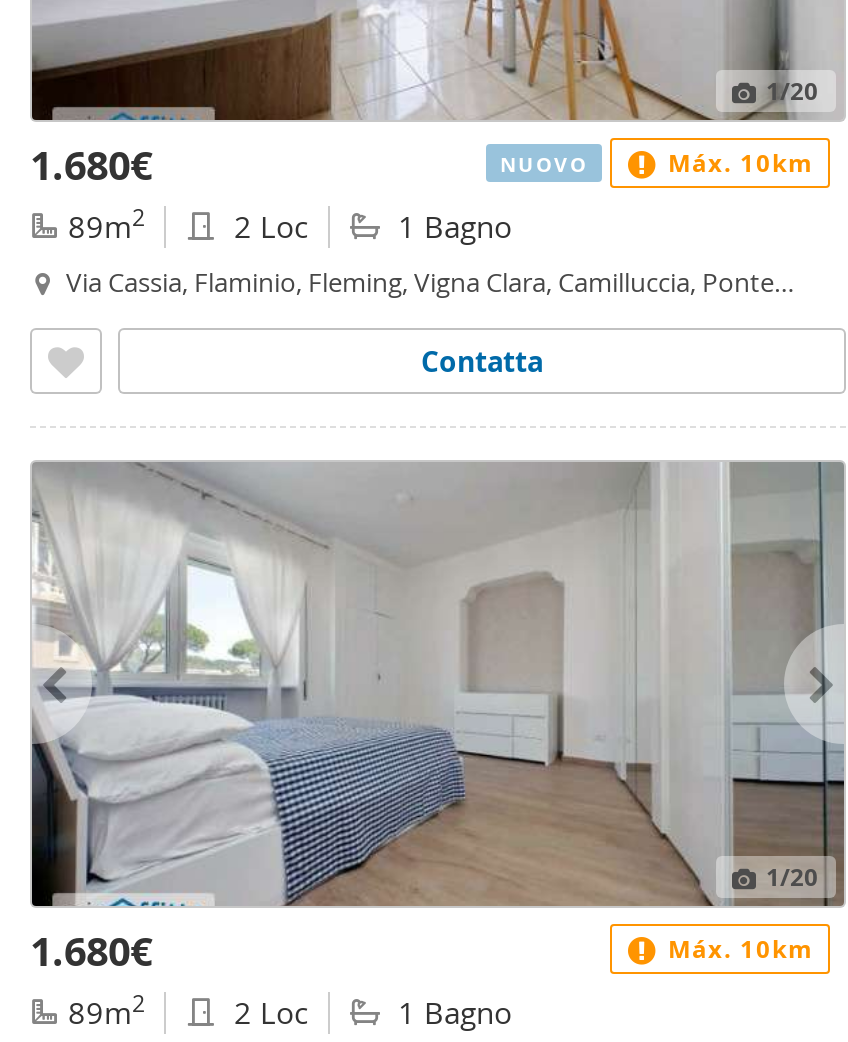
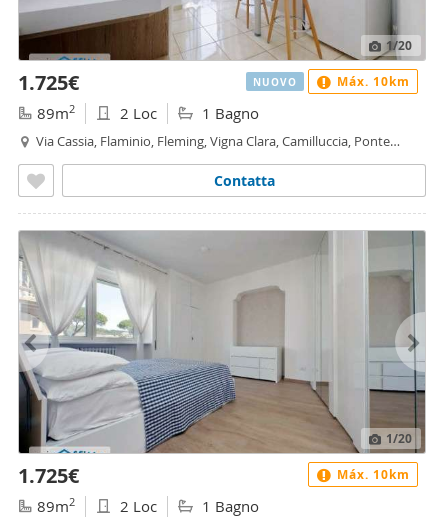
- 1.680€
+ 1.725€

- 1.680€
+ 1.725€
